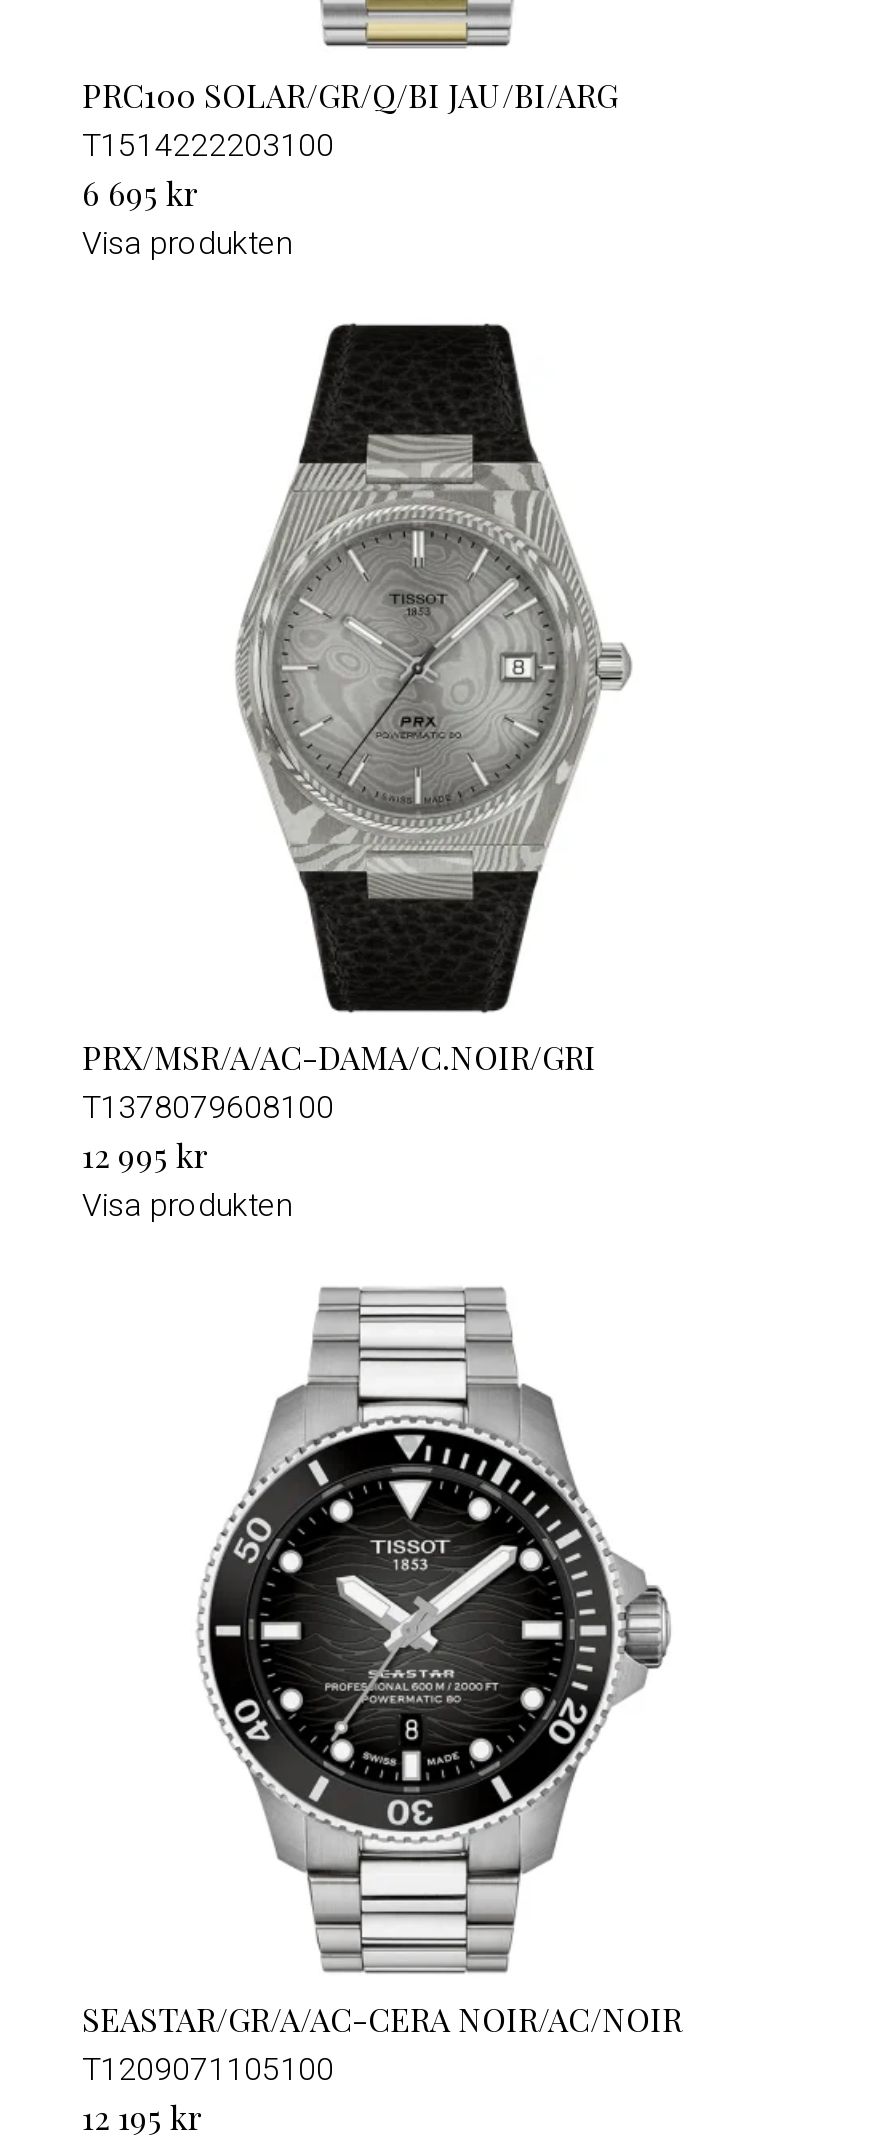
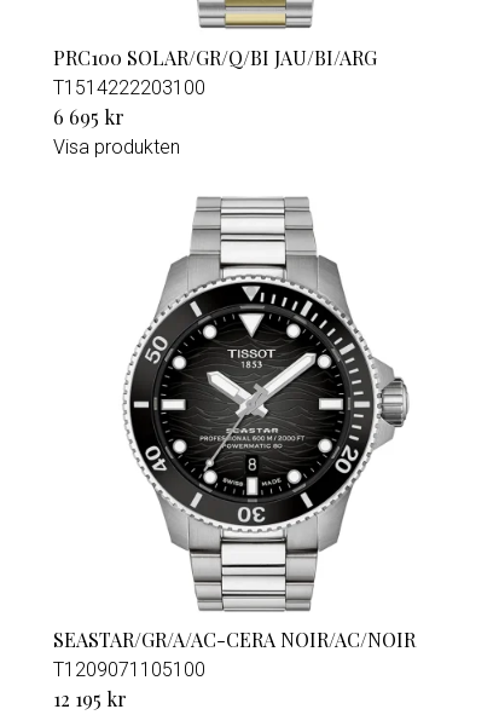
- [image]
- PRX/MSR/A/AC-DAMA/C.NOIR/GRI
- T1378079608100
- 12 995 kr
- Visa produkten
